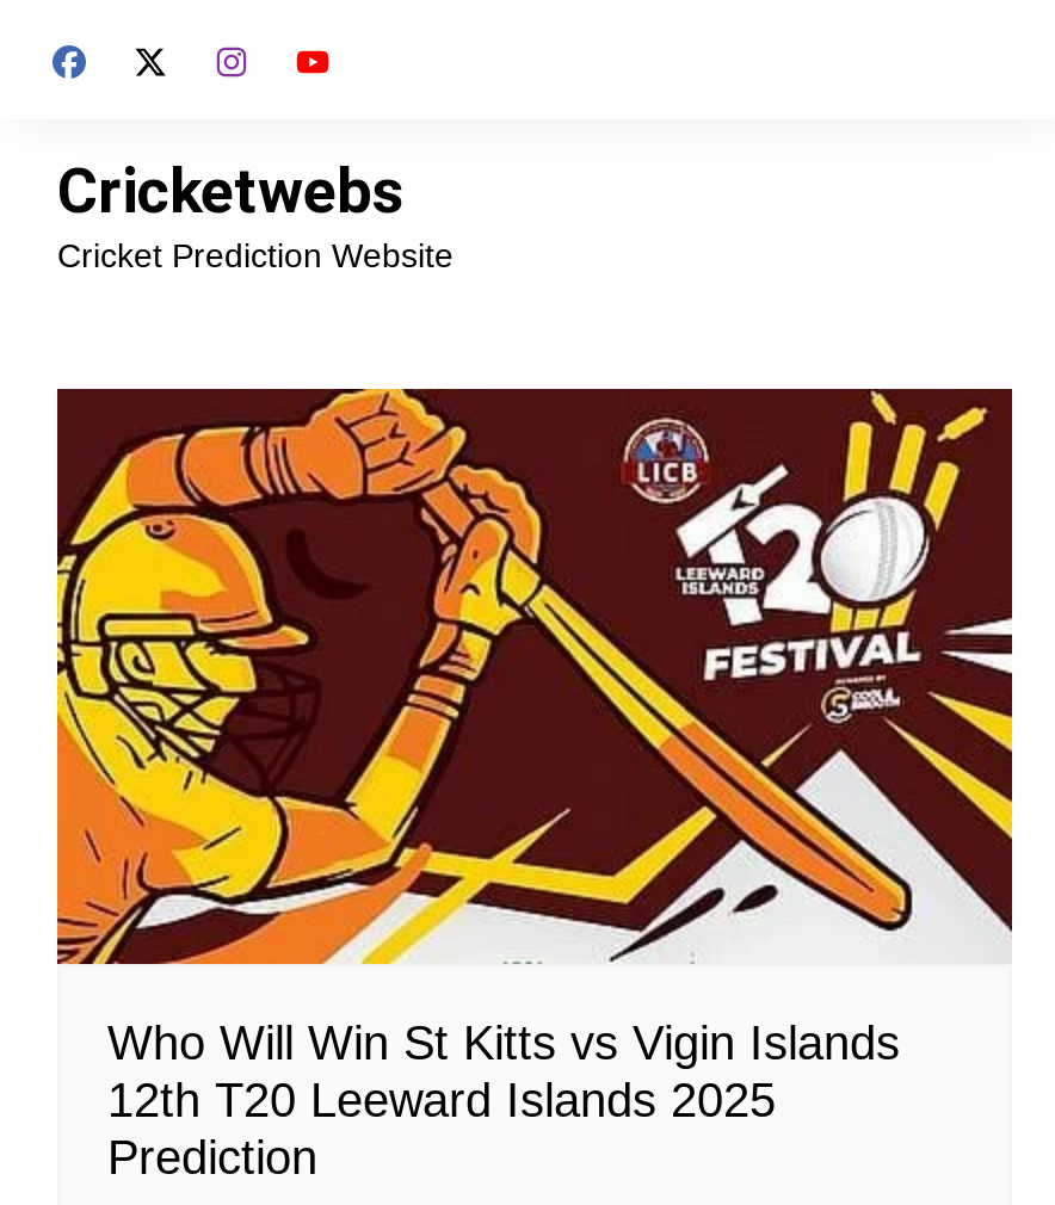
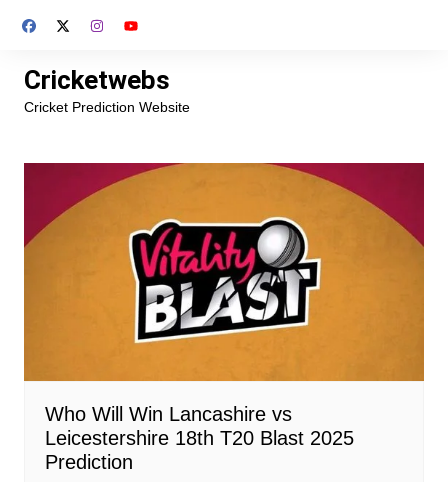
- [image]
- Who Will Win St Kitts vs Vigin Islands
- 12th T20 Leeward Islands 2025
+ [image]
+ Who Will Win Lancashire vs
+ Leicestershire 18th T20 Blast 2025
